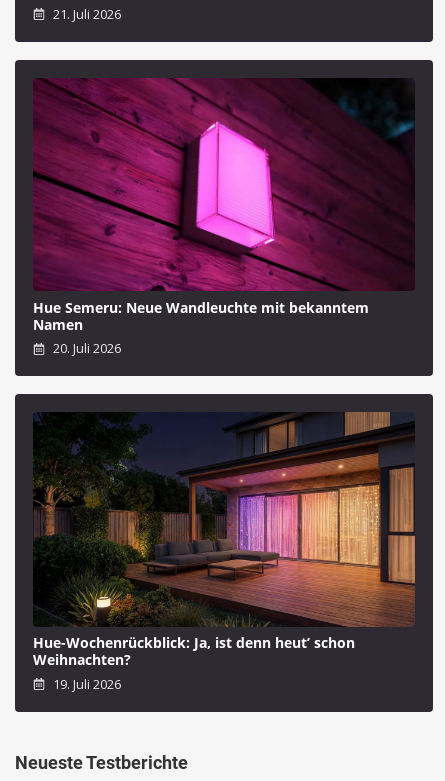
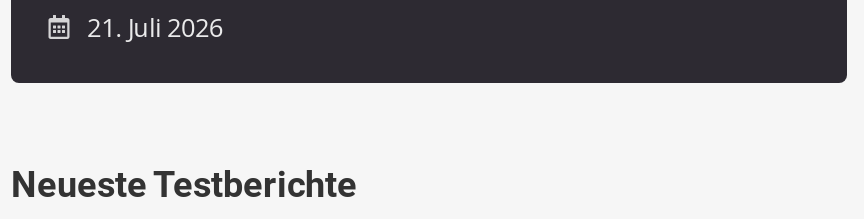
- [image]
- Hue Semeru: Neue Wandleuchte mit bekanntem
- Namen
- 20. Juli 2026

- [image]
- Hue-Wochenrückblick: Ja, ist denn heut’ schon
- Weihnachten?
- 19. Juli 2026
